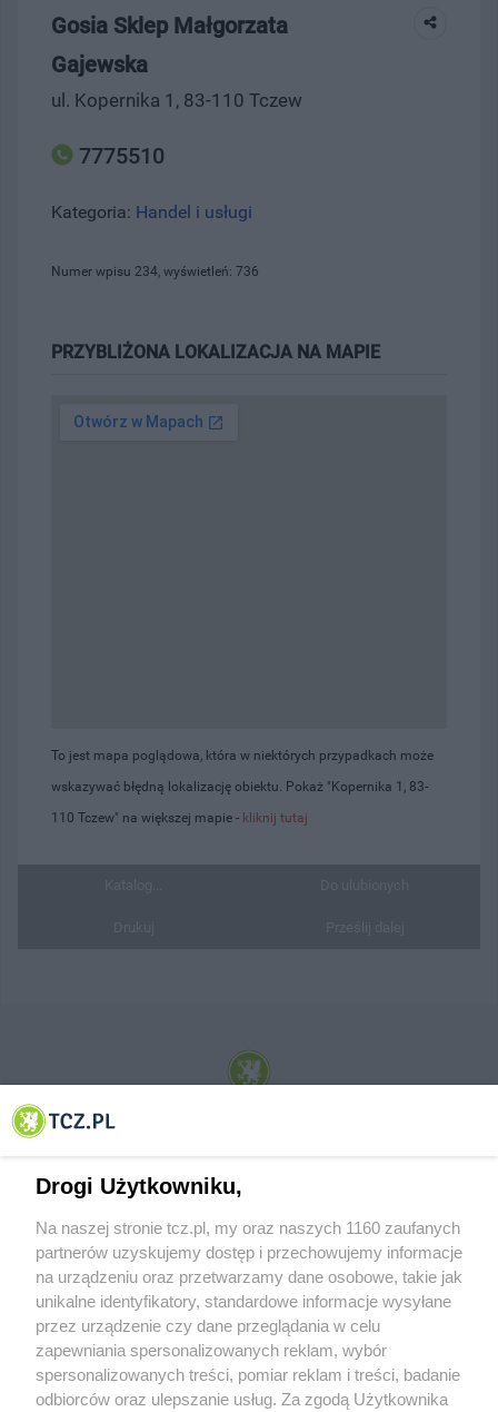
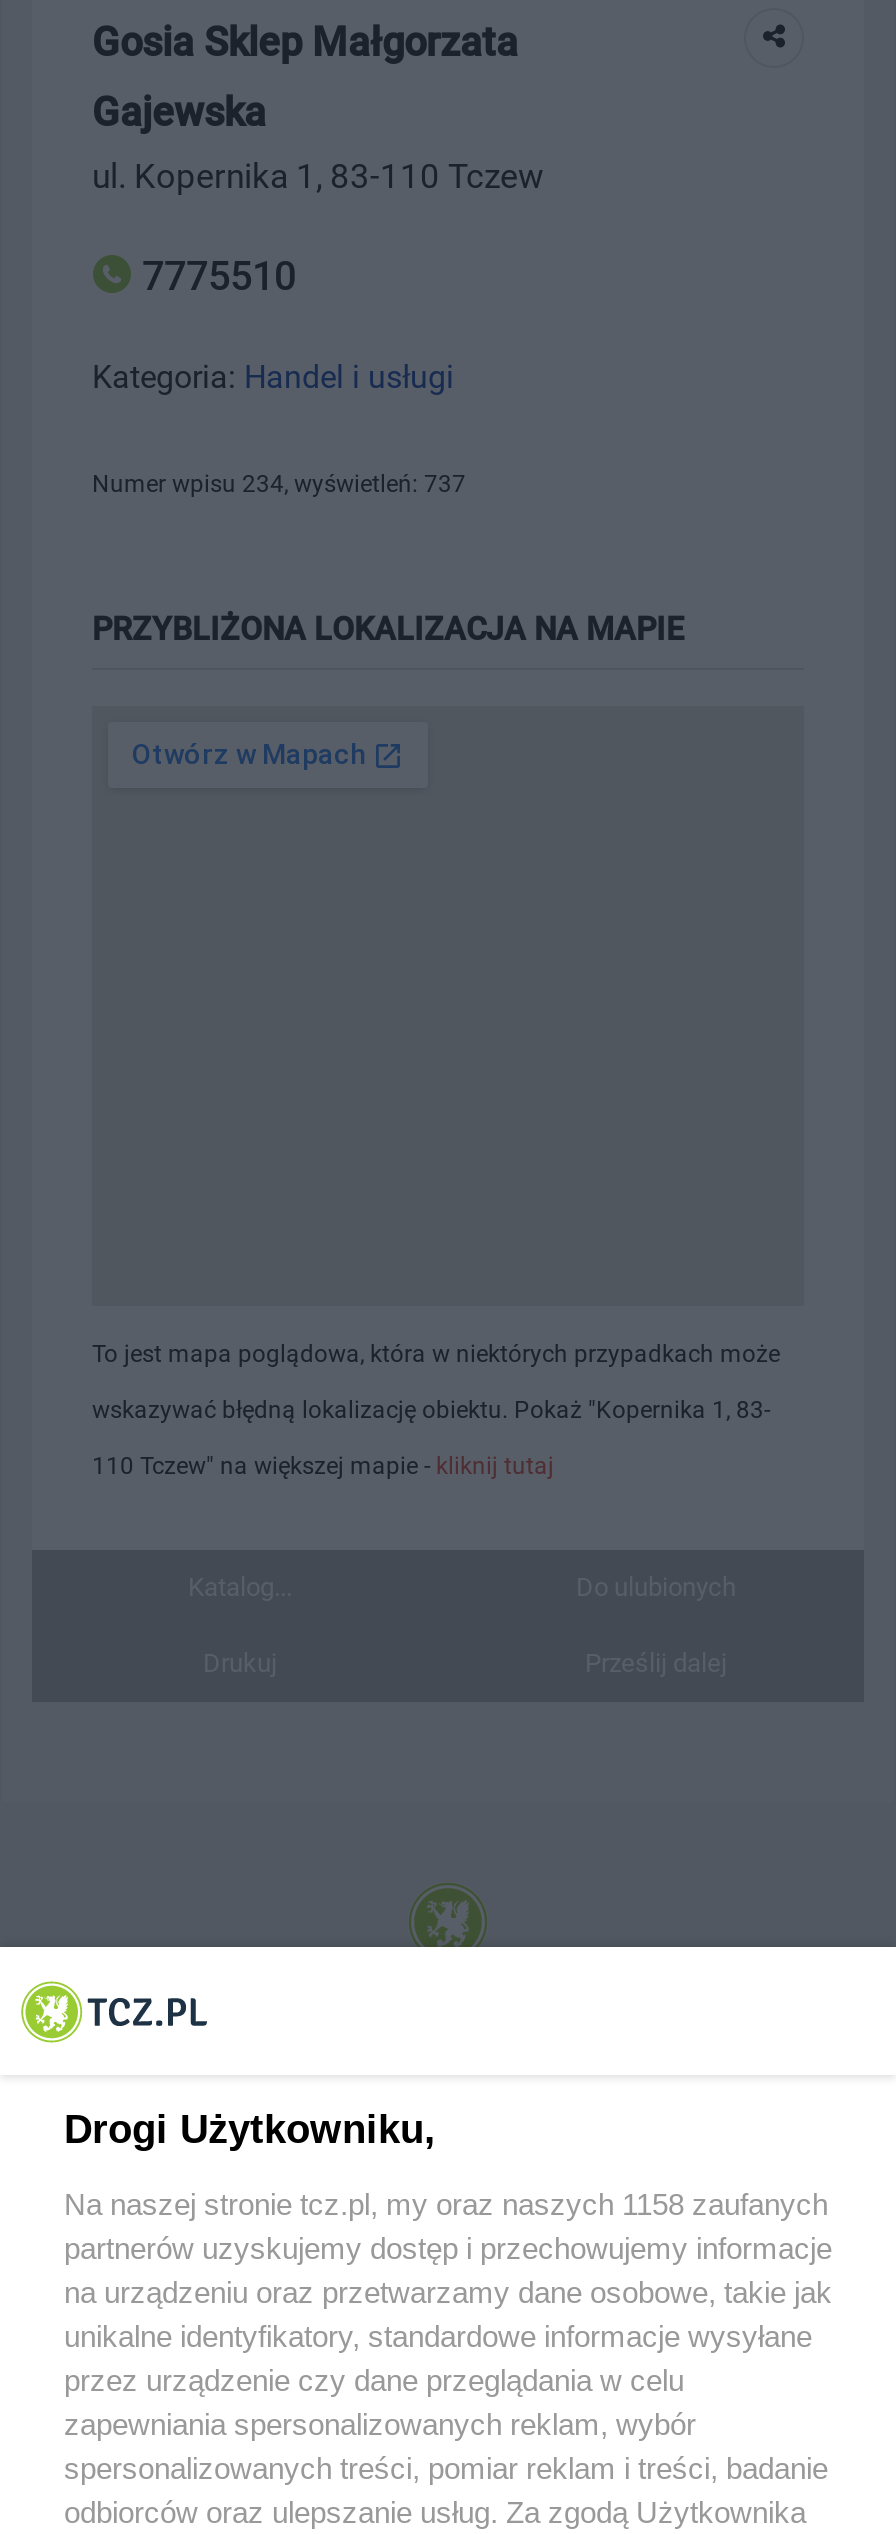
- Numer wpisu 234, wyświetleń: 736
+ Numer wpisu 234, wyświetleń: 737

- Na naszej stronie tcz.pl, my oraz naszych 1160 zaufanych
+ Na naszej stronie tcz.pl, my oraz naszych 1158 zaufanych
